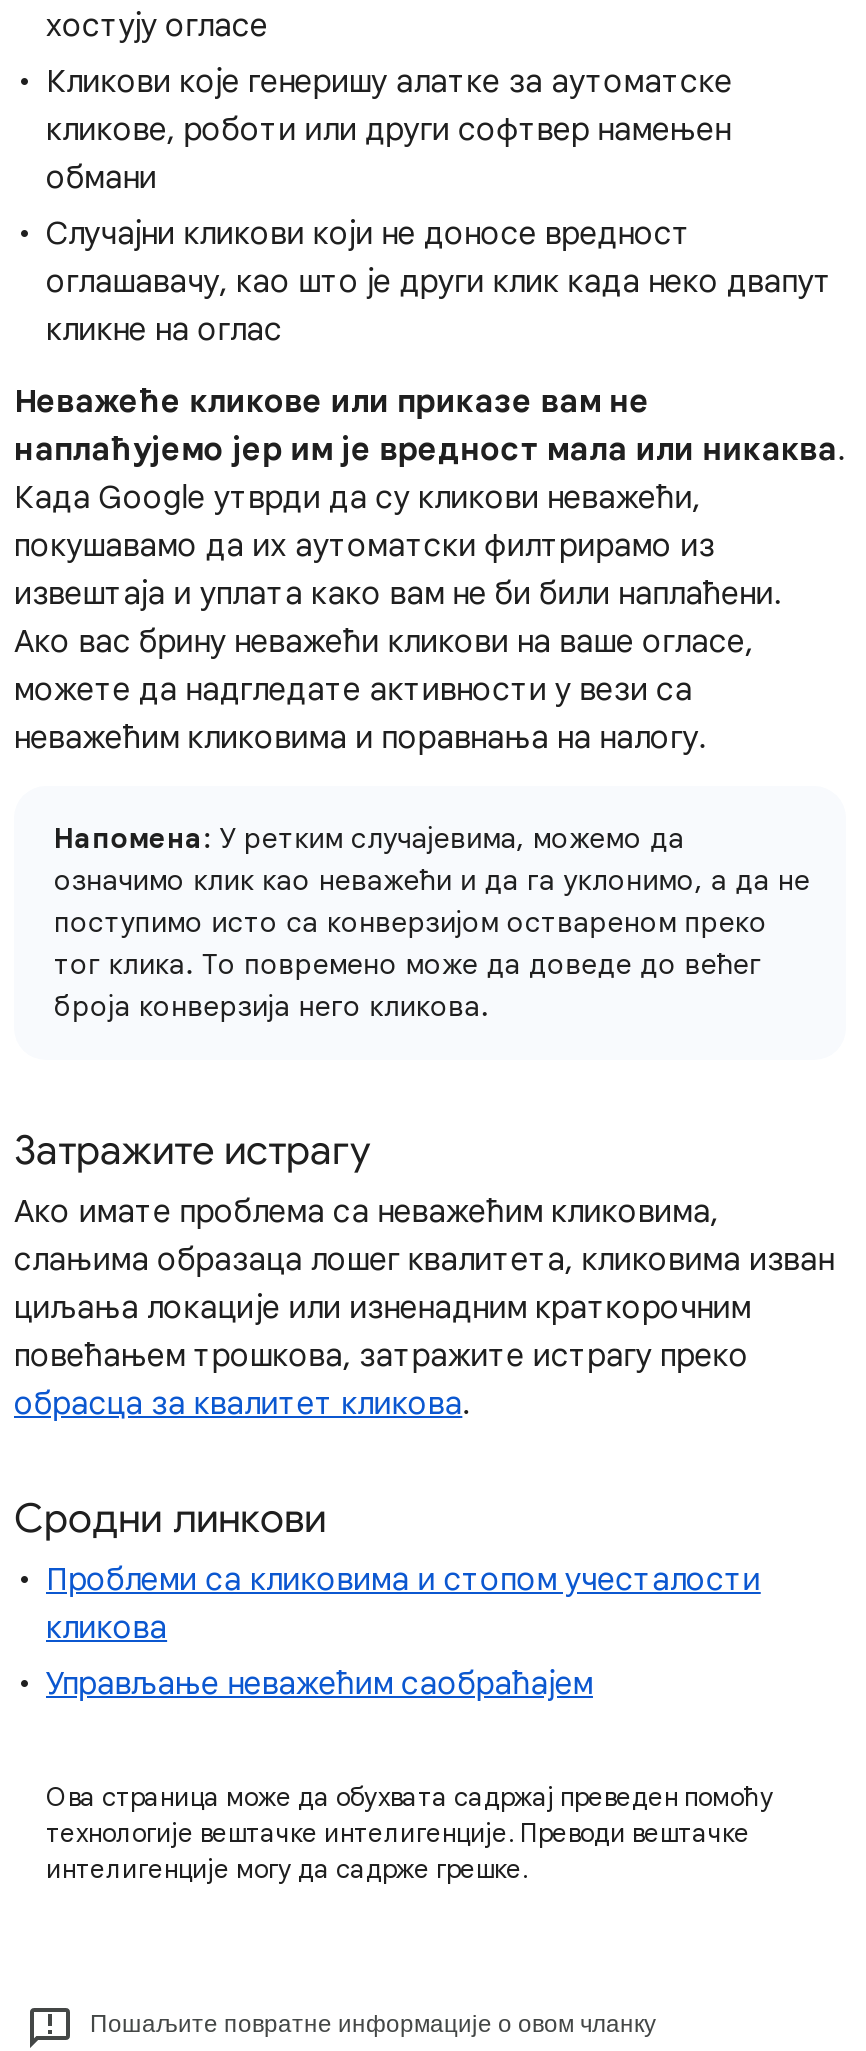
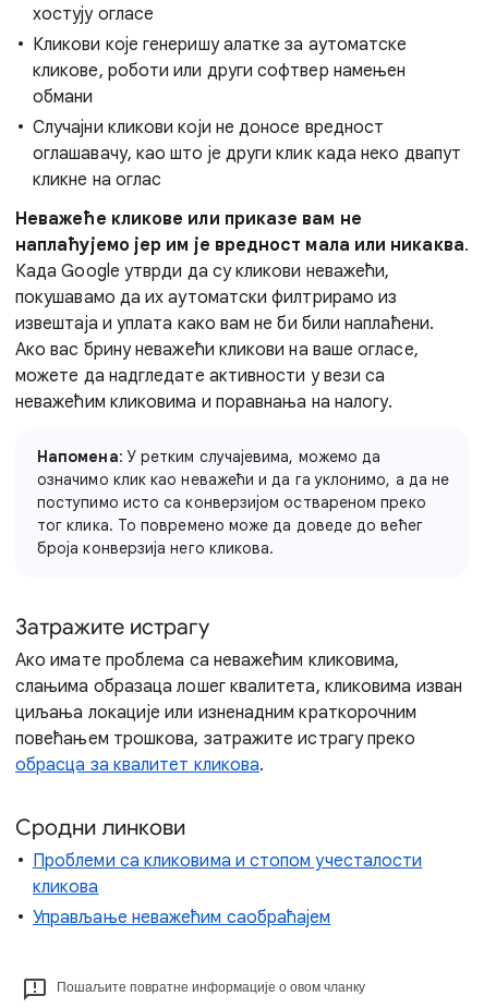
- Ова страница може да обухвата садржај преведен помоћу
- технологије вештачке интелигенције. Преводи вештачке
- интелигенције могу да садрже грешке.
